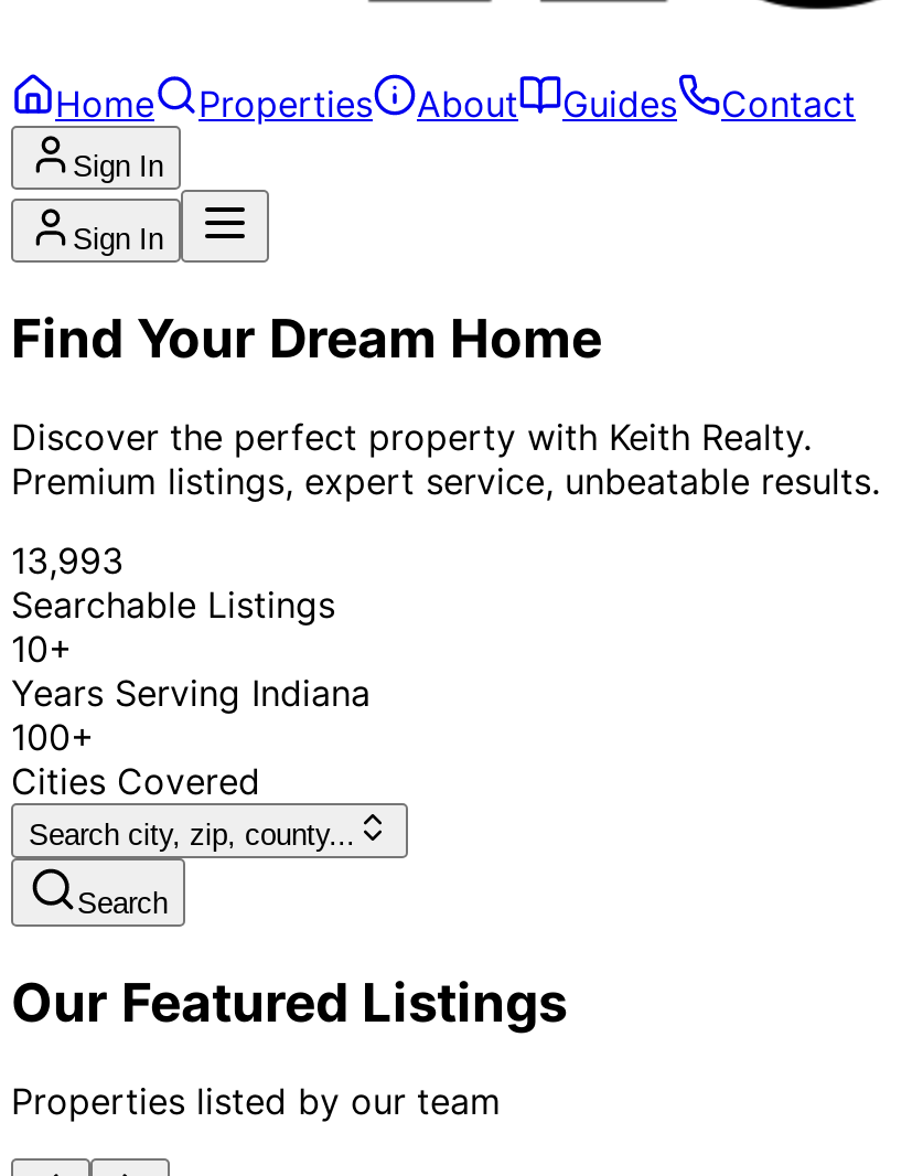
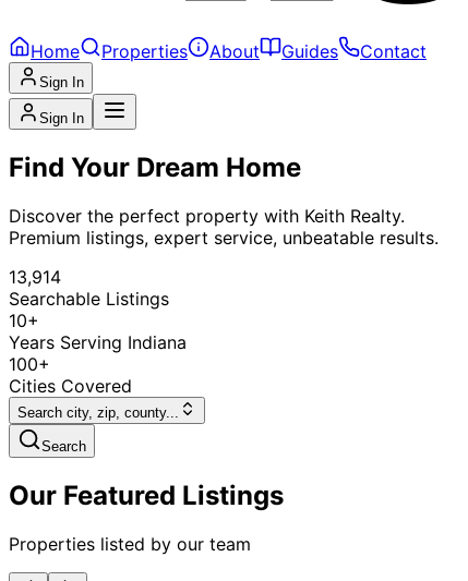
- 13,993
+ 13,914
